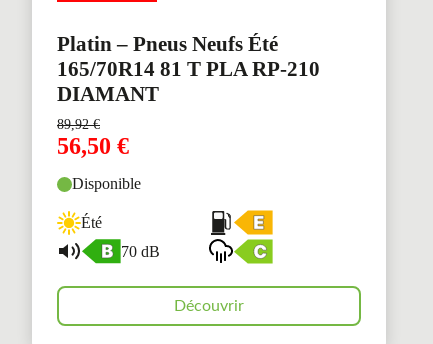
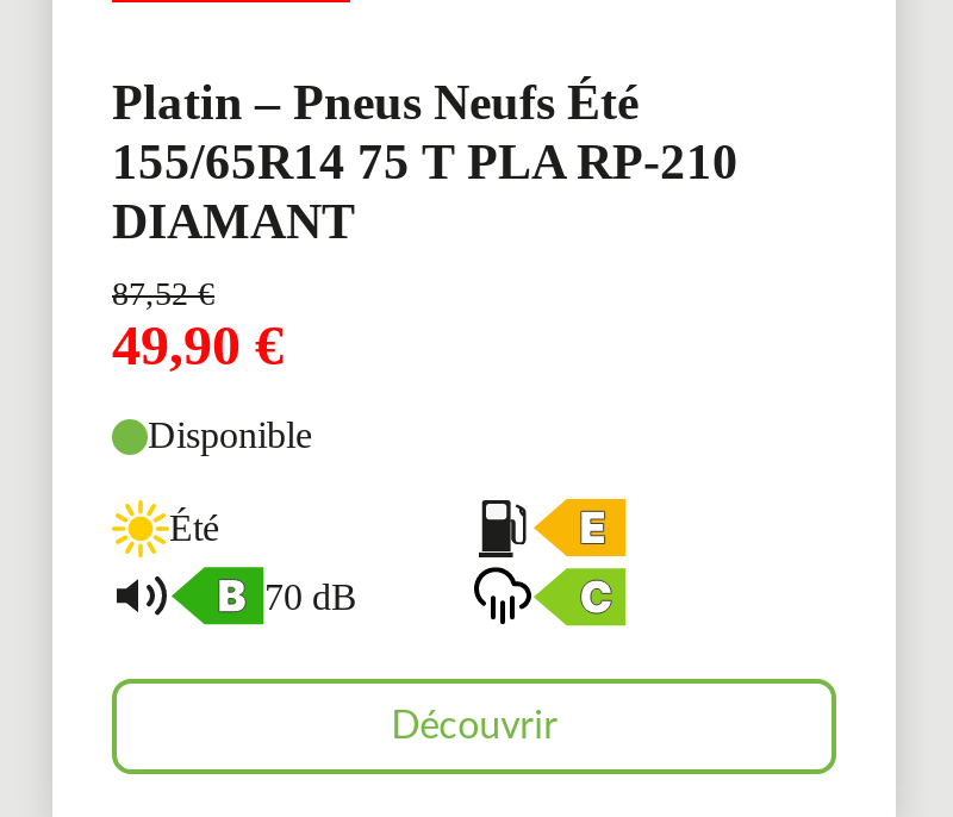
- 165/70R14 81 T PLA RP-210
+ 155/65R14 75 T PLA RP-210

- 89,92€
+ 87,52€

- 56,50 €
+ 49,90 €
